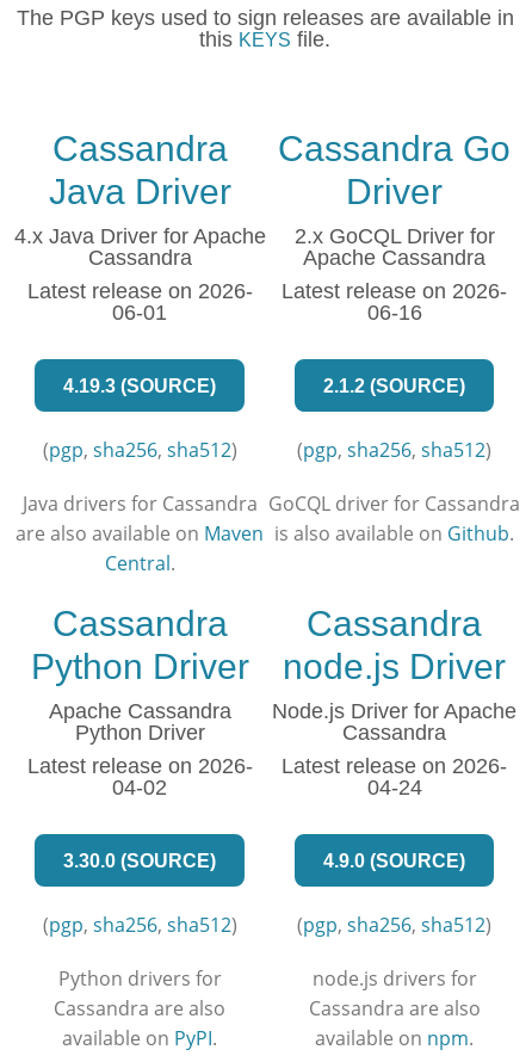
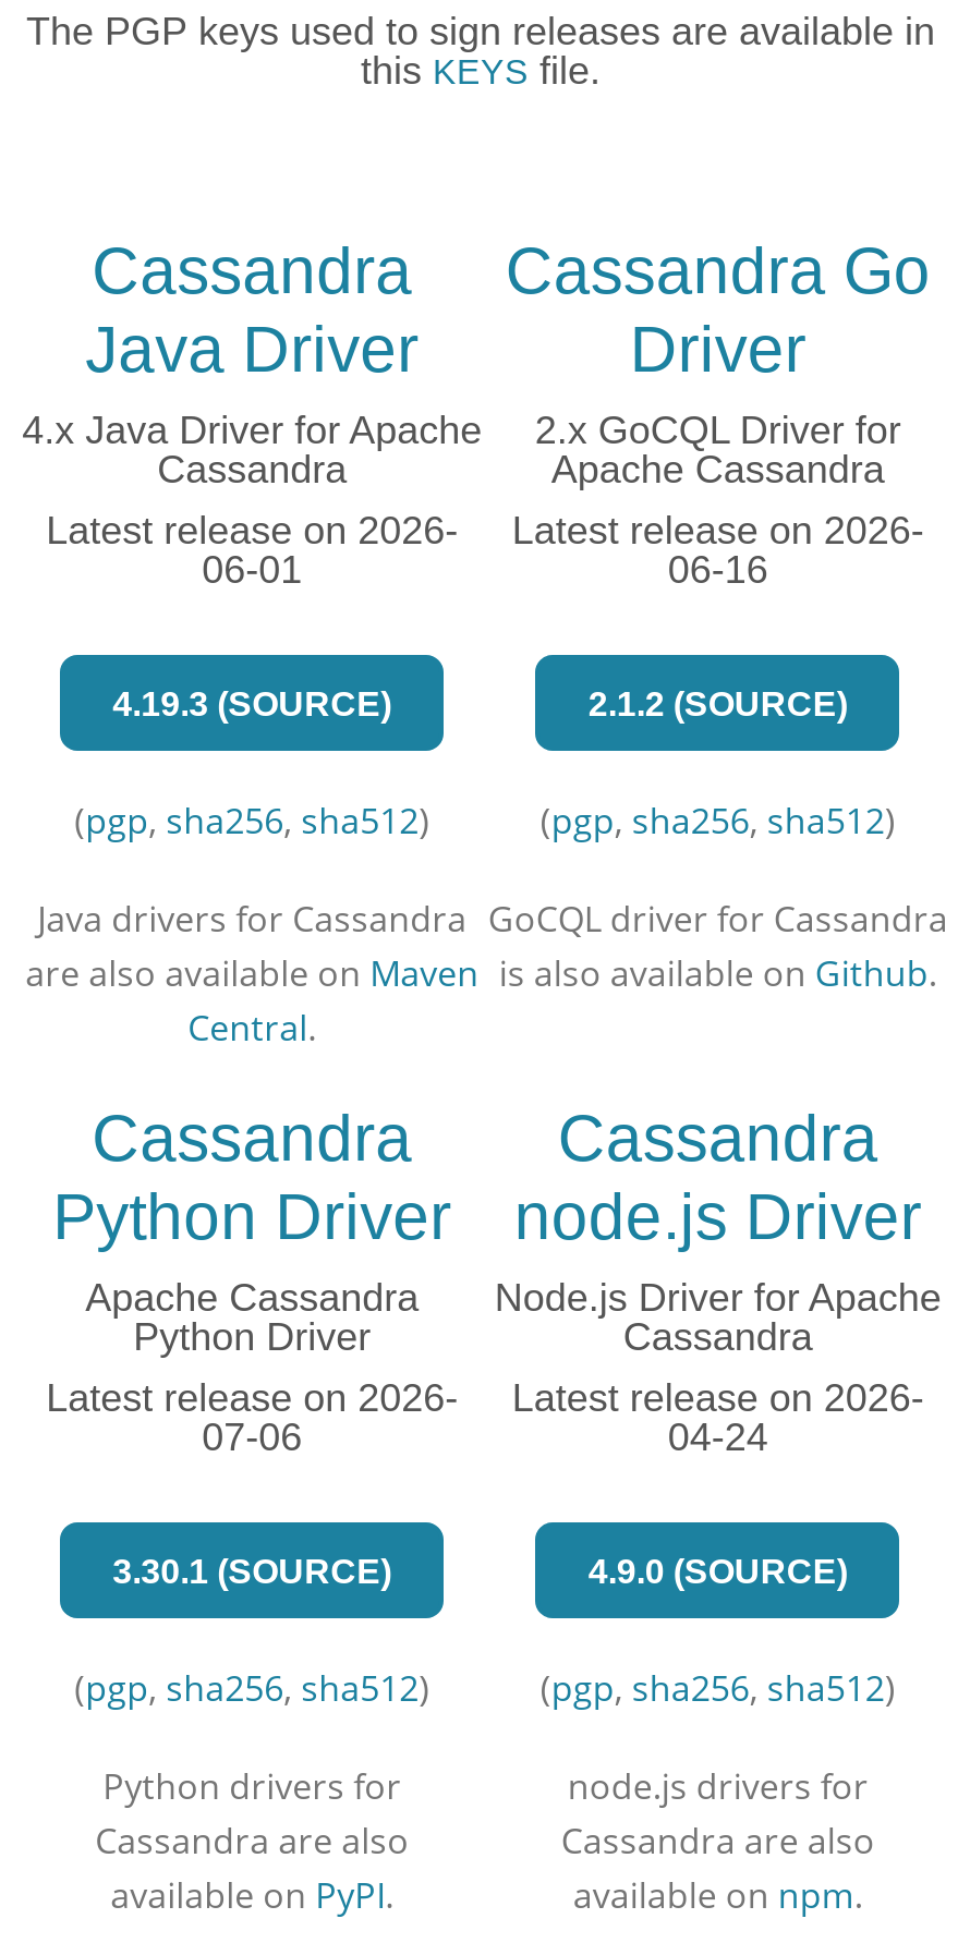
- 04-02
+ 07-06

- 3.30.0 (SOURCE)
+ 3.30.1 (SOURCE)
